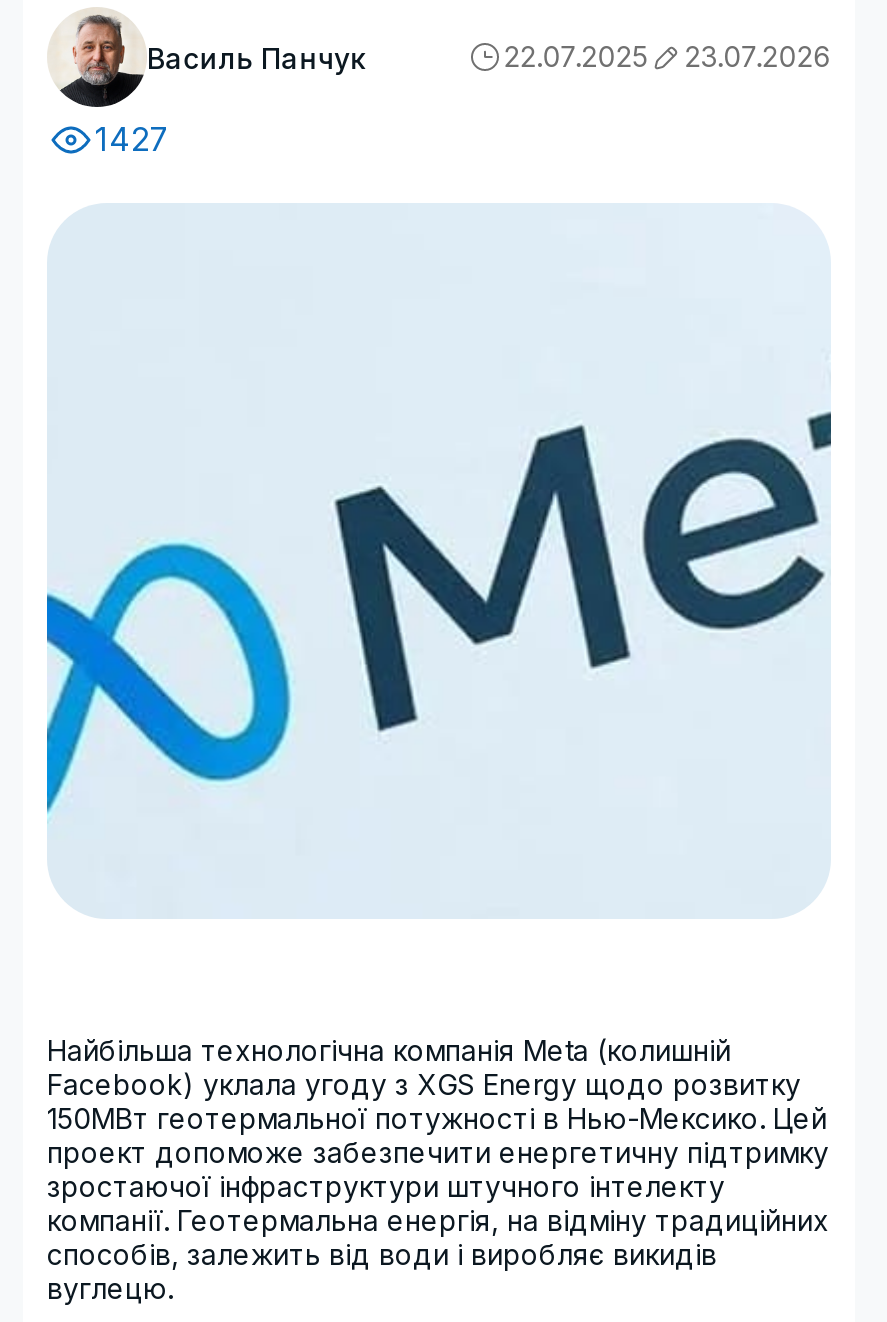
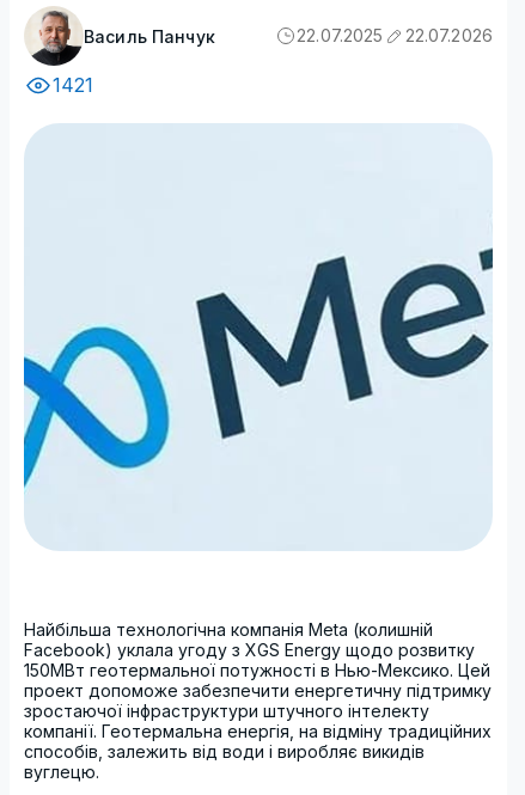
- 22.07.2025 23.07.2026
+ 22.07.2025 22.07.2026

- 1427
+ 1421
